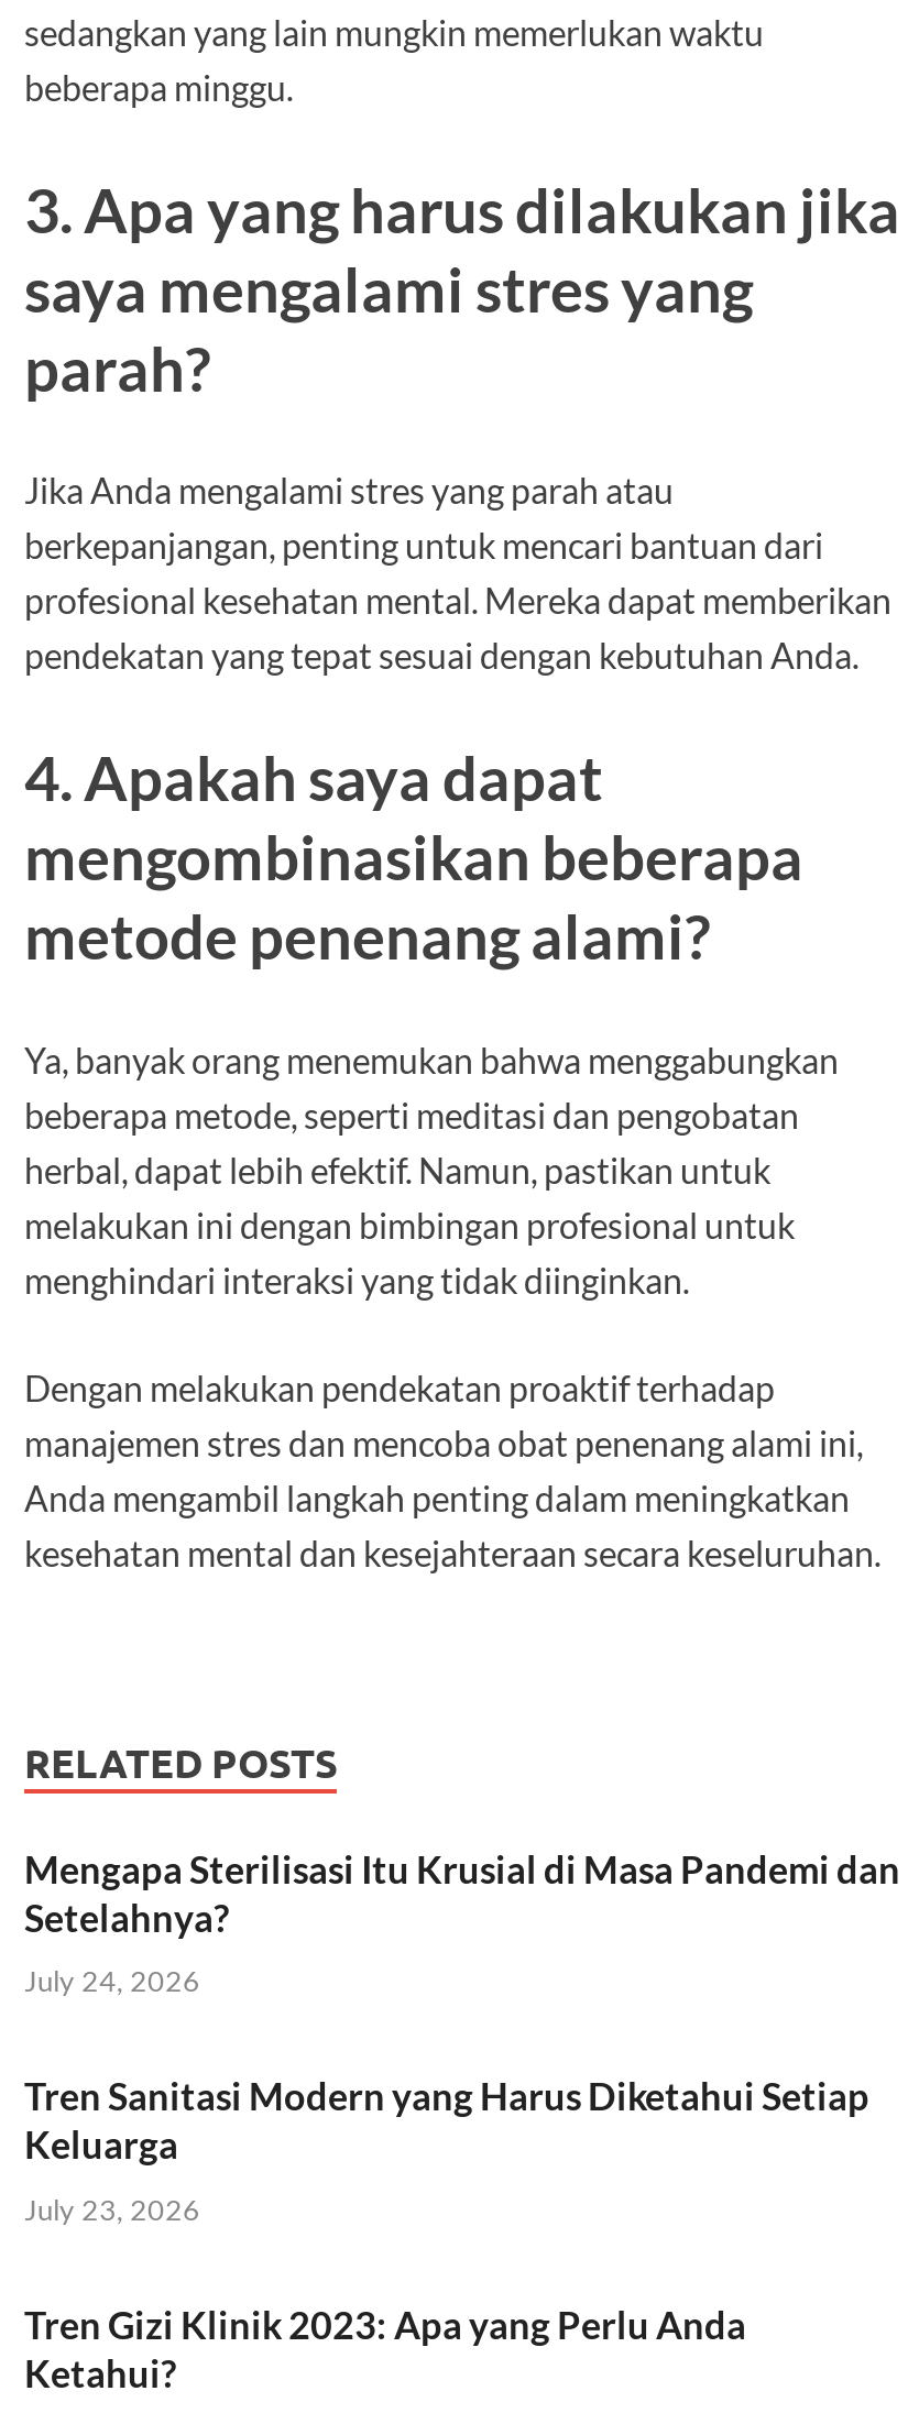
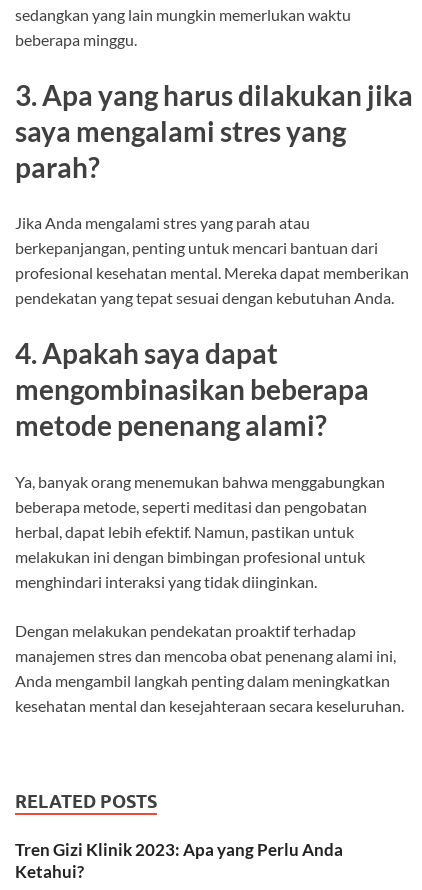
- Mengapa Sterilisasi Itu Krusial di Masa Pandemi dan
- Setelahnya?
- July 24, 2026
- Tren Sanitasi Modern yang Harus Diketahui Setiap
- Keluarga
- July 23, 2026
